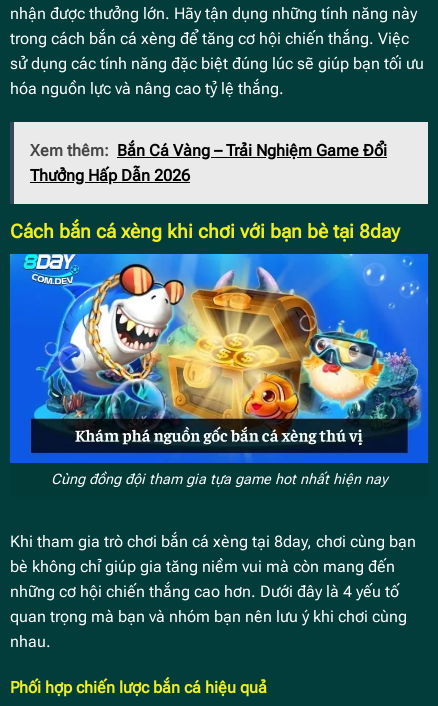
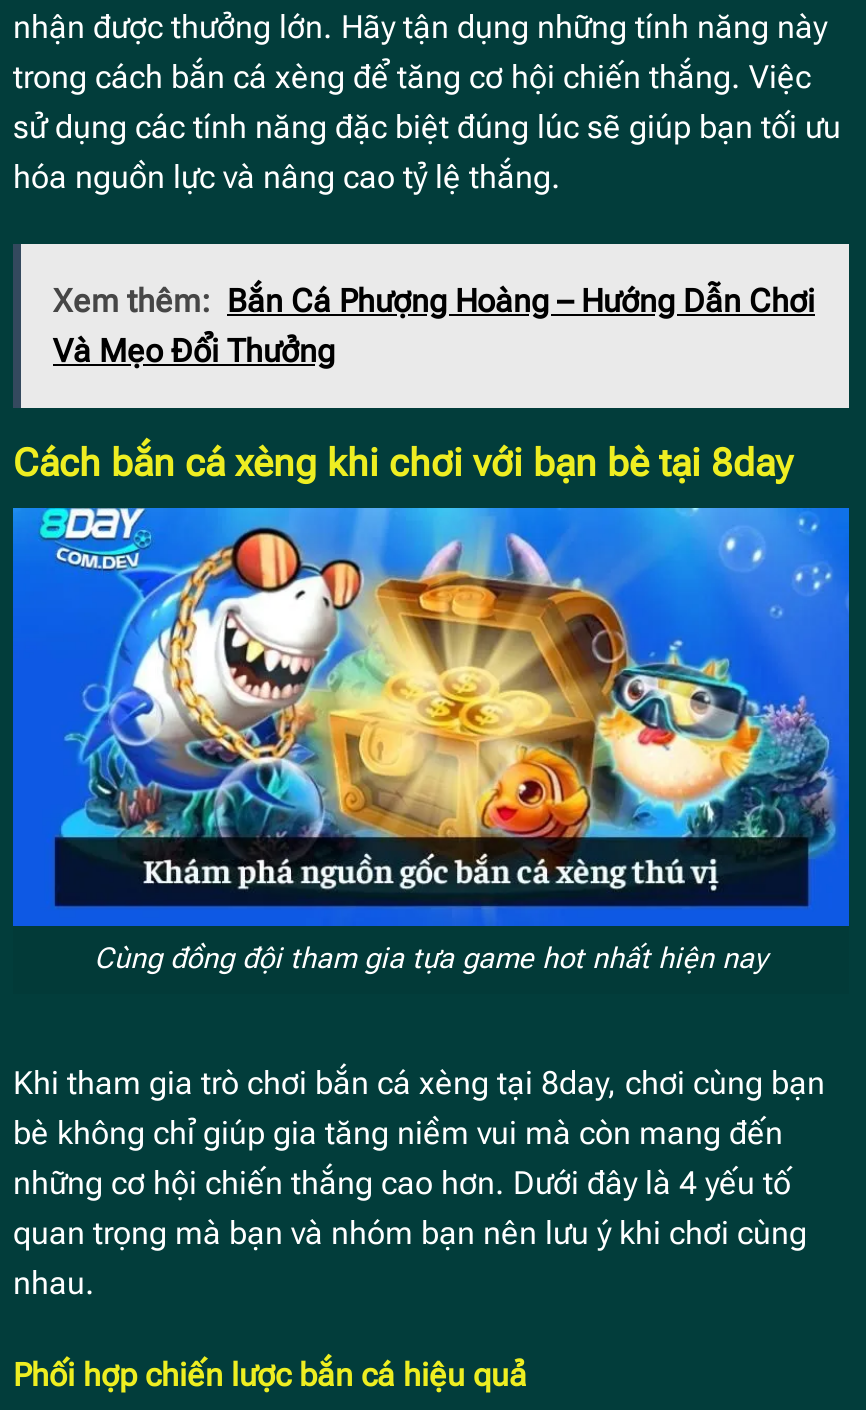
- Xem thêm: Bắn Cá Vàng – Trải Nghiệm Game Đổi
- Thưởng Hấp Dẫn 2026
+ Xem thêm: Bắn Cá Phượng Hoàng – Hướng Dẫn Chơi
+ Và Mẹo Đổi Thưởng
